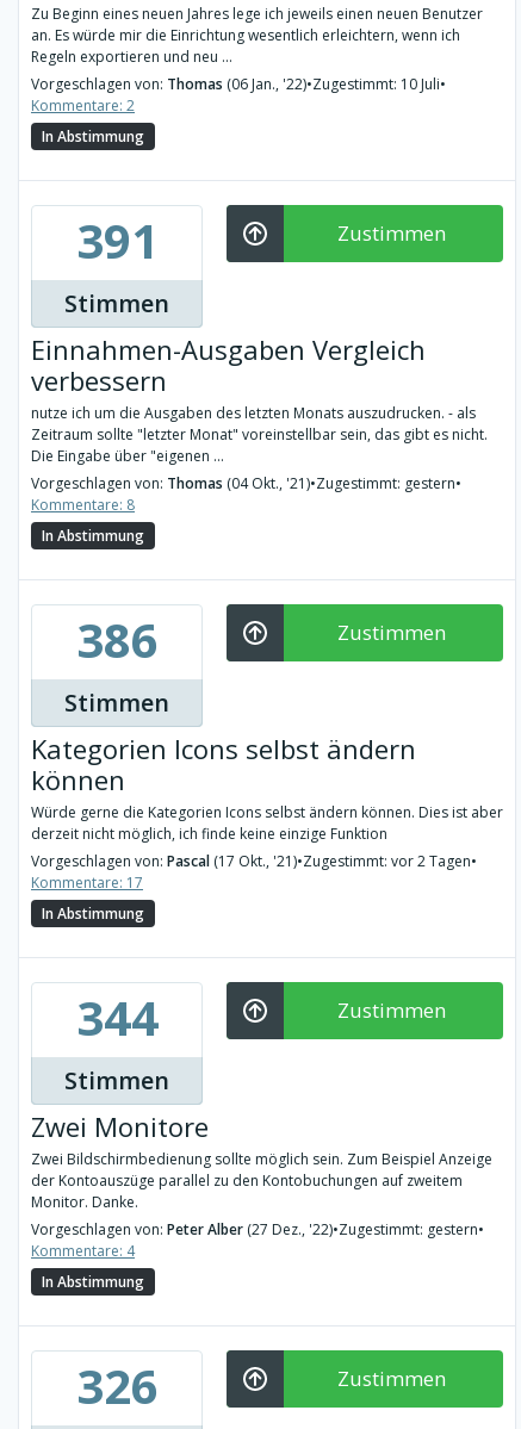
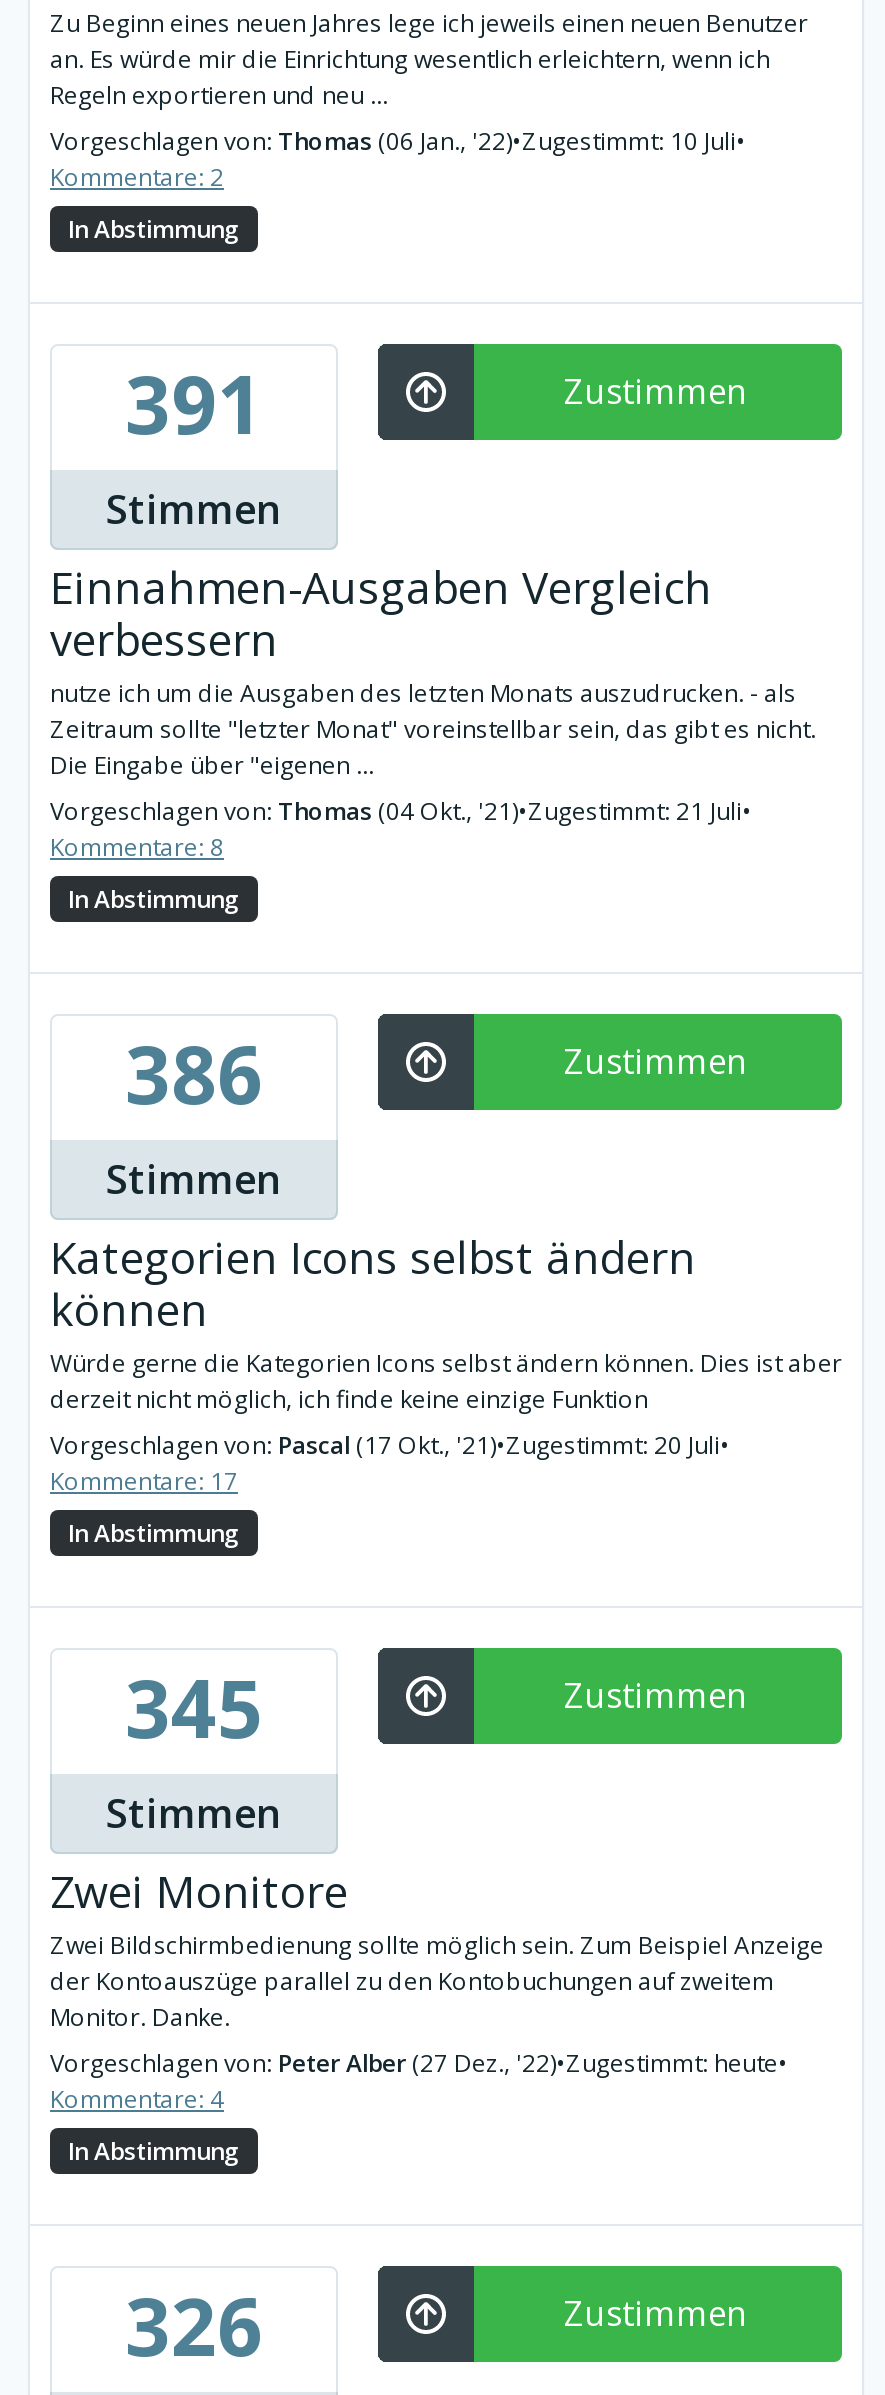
- Vorgeschlagen von: Thomas (04 Okt., '21) •Zugestimmt: gestern•
+ Vorgeschlagen von: Thomas (04 Okt., '21) •Zugestimmt: 21 Juli•

- Vorgeschlagen von: Pascal (17 Okt., '21) •Zugestimmt: vor 2 Tagen•
+ Vorgeschlagen von: Pascal (17 Okt., '21) •Zugestimmt: 20 Juli•

- 344
+ 345

- Vorgeschlagen von: Peter Alber (27 Dez., '22)•Zugestimmt: gestern•
+ Vorgeschlagen von: Peter Alber (27 Dez., '22)•Zugestimmt: heute•
